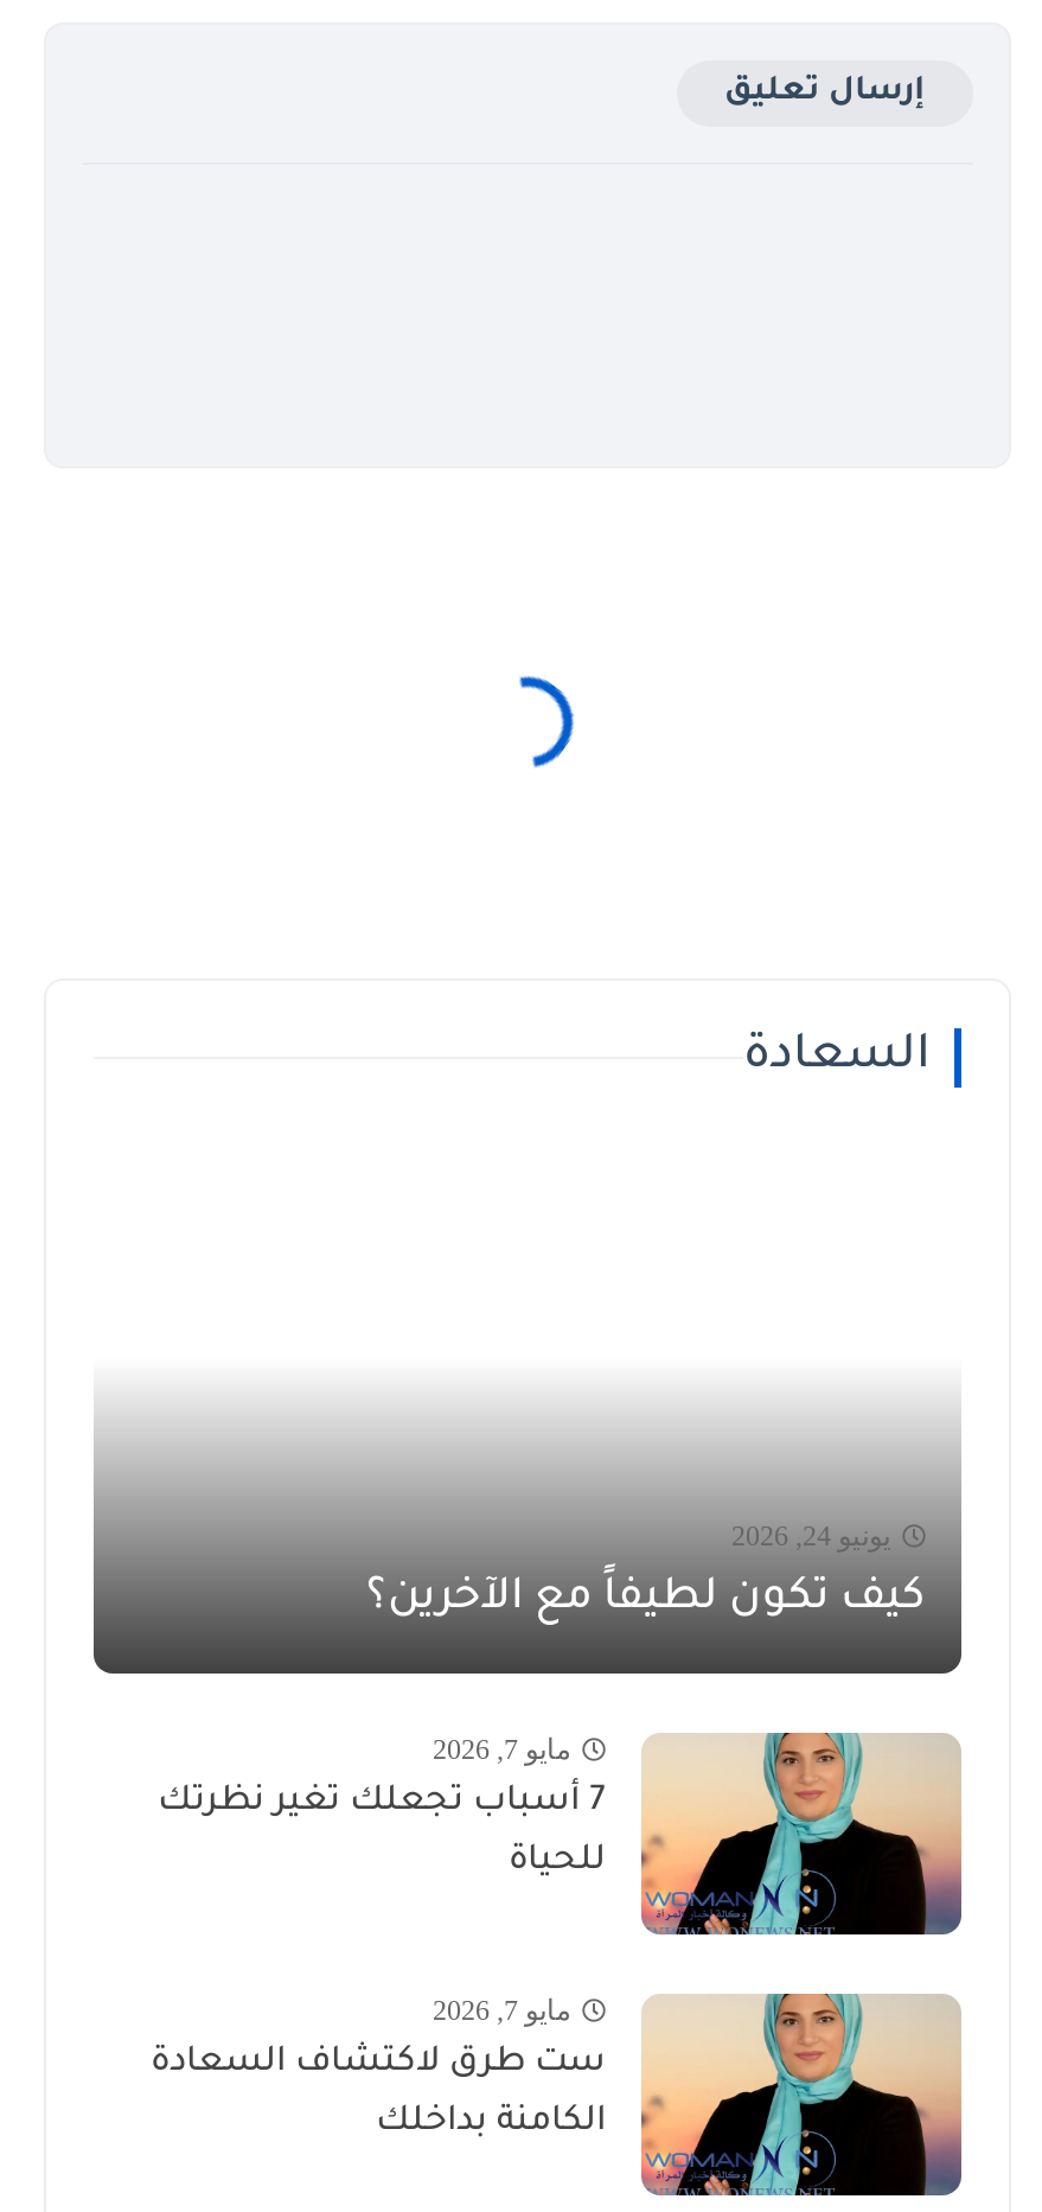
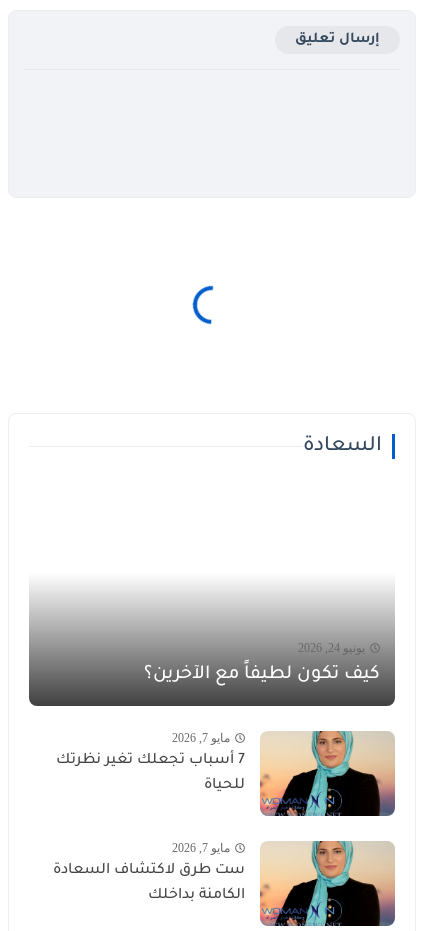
- [image]
+ [image]
